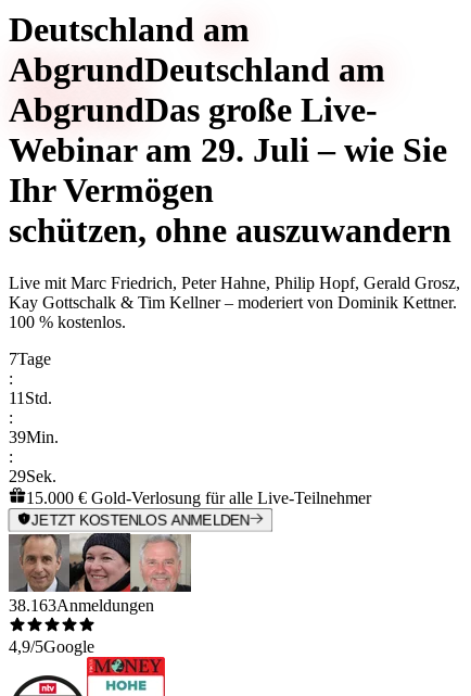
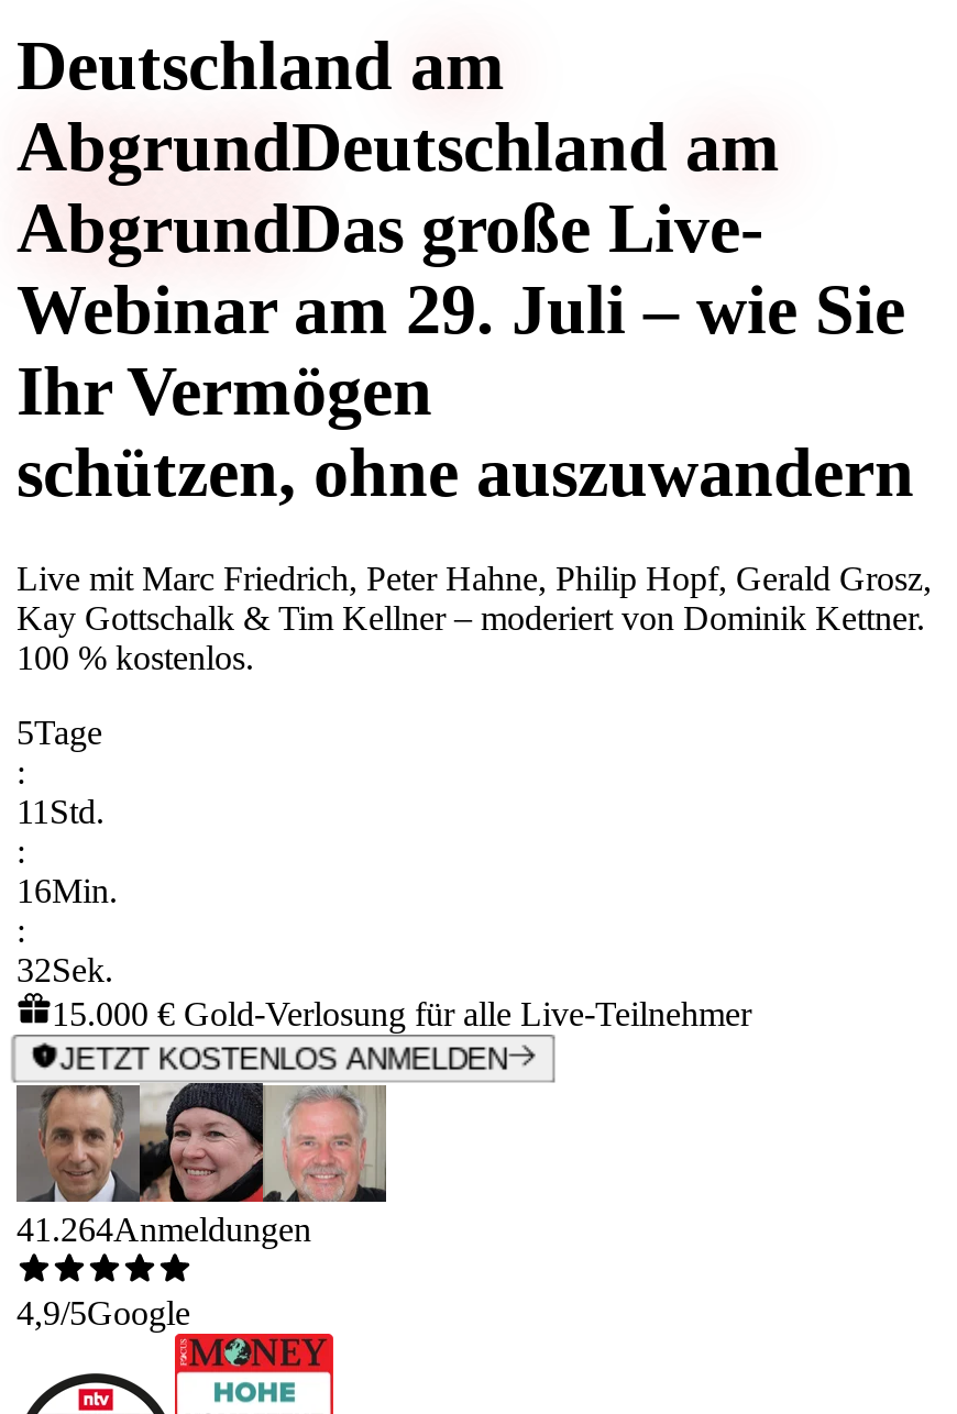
- 7Tage
+ 5Tage

- 39Min.
+ 16Min.

- 29Sek.
+ 32Sek.

- 38.163Anmeldungen
+ 41.264Anmeldungen
